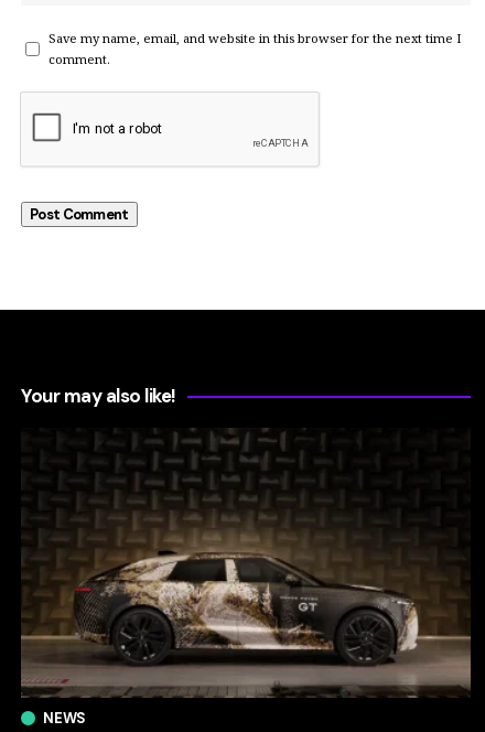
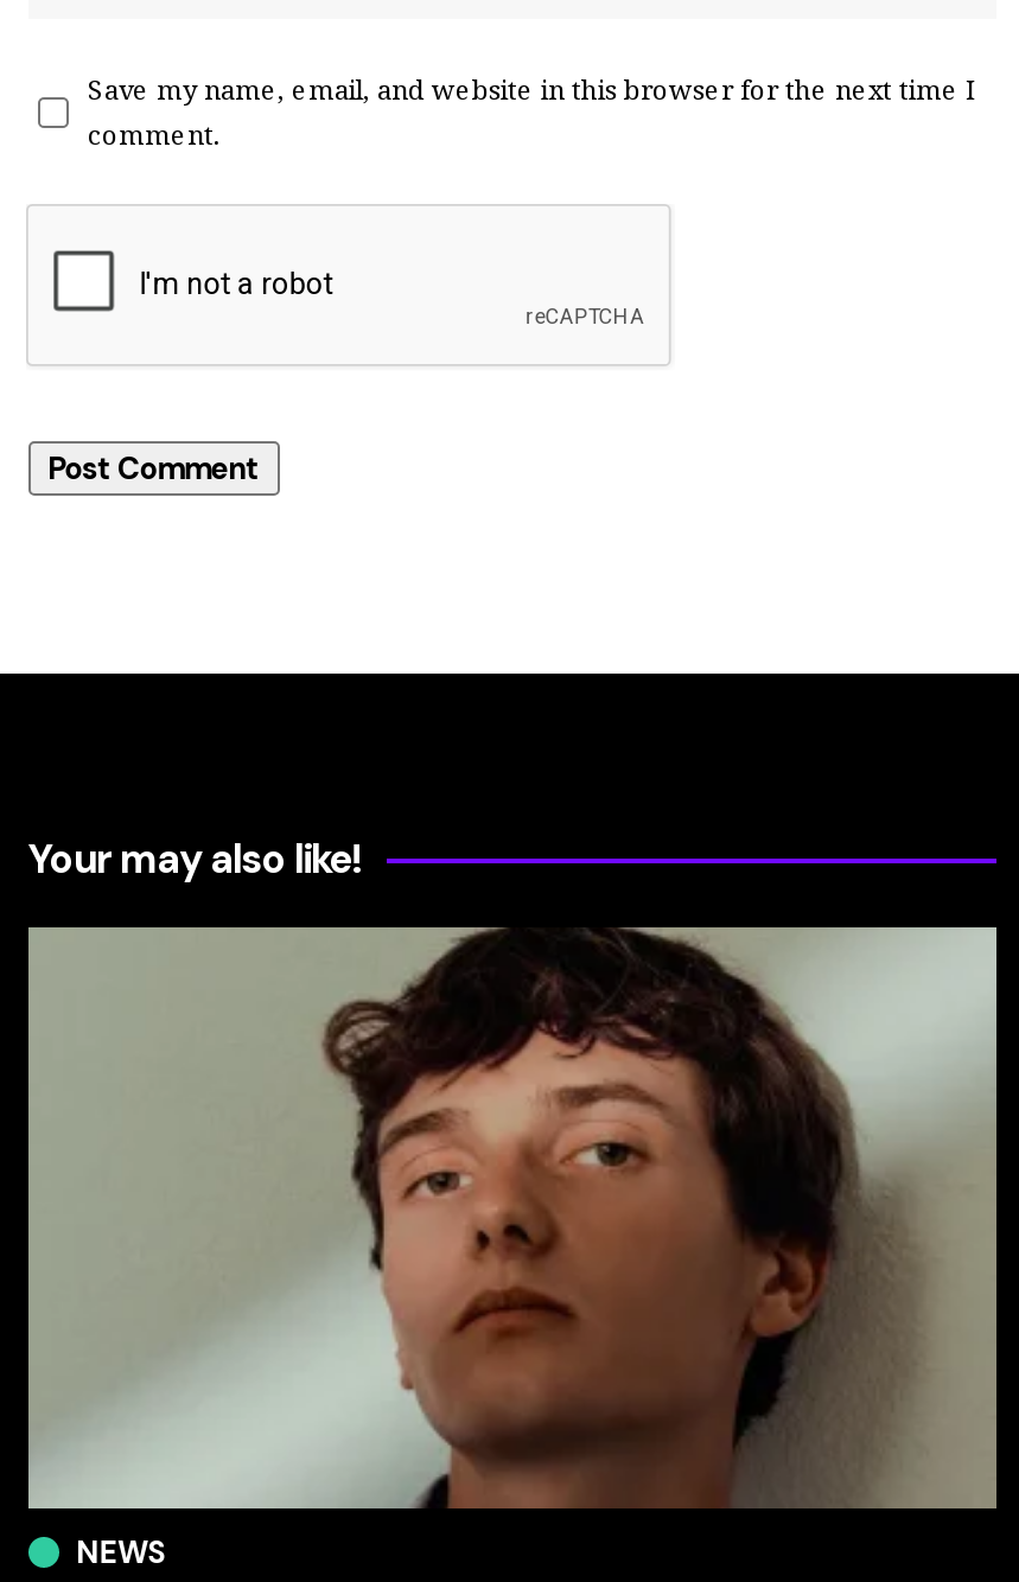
- [image]
+ [image]
